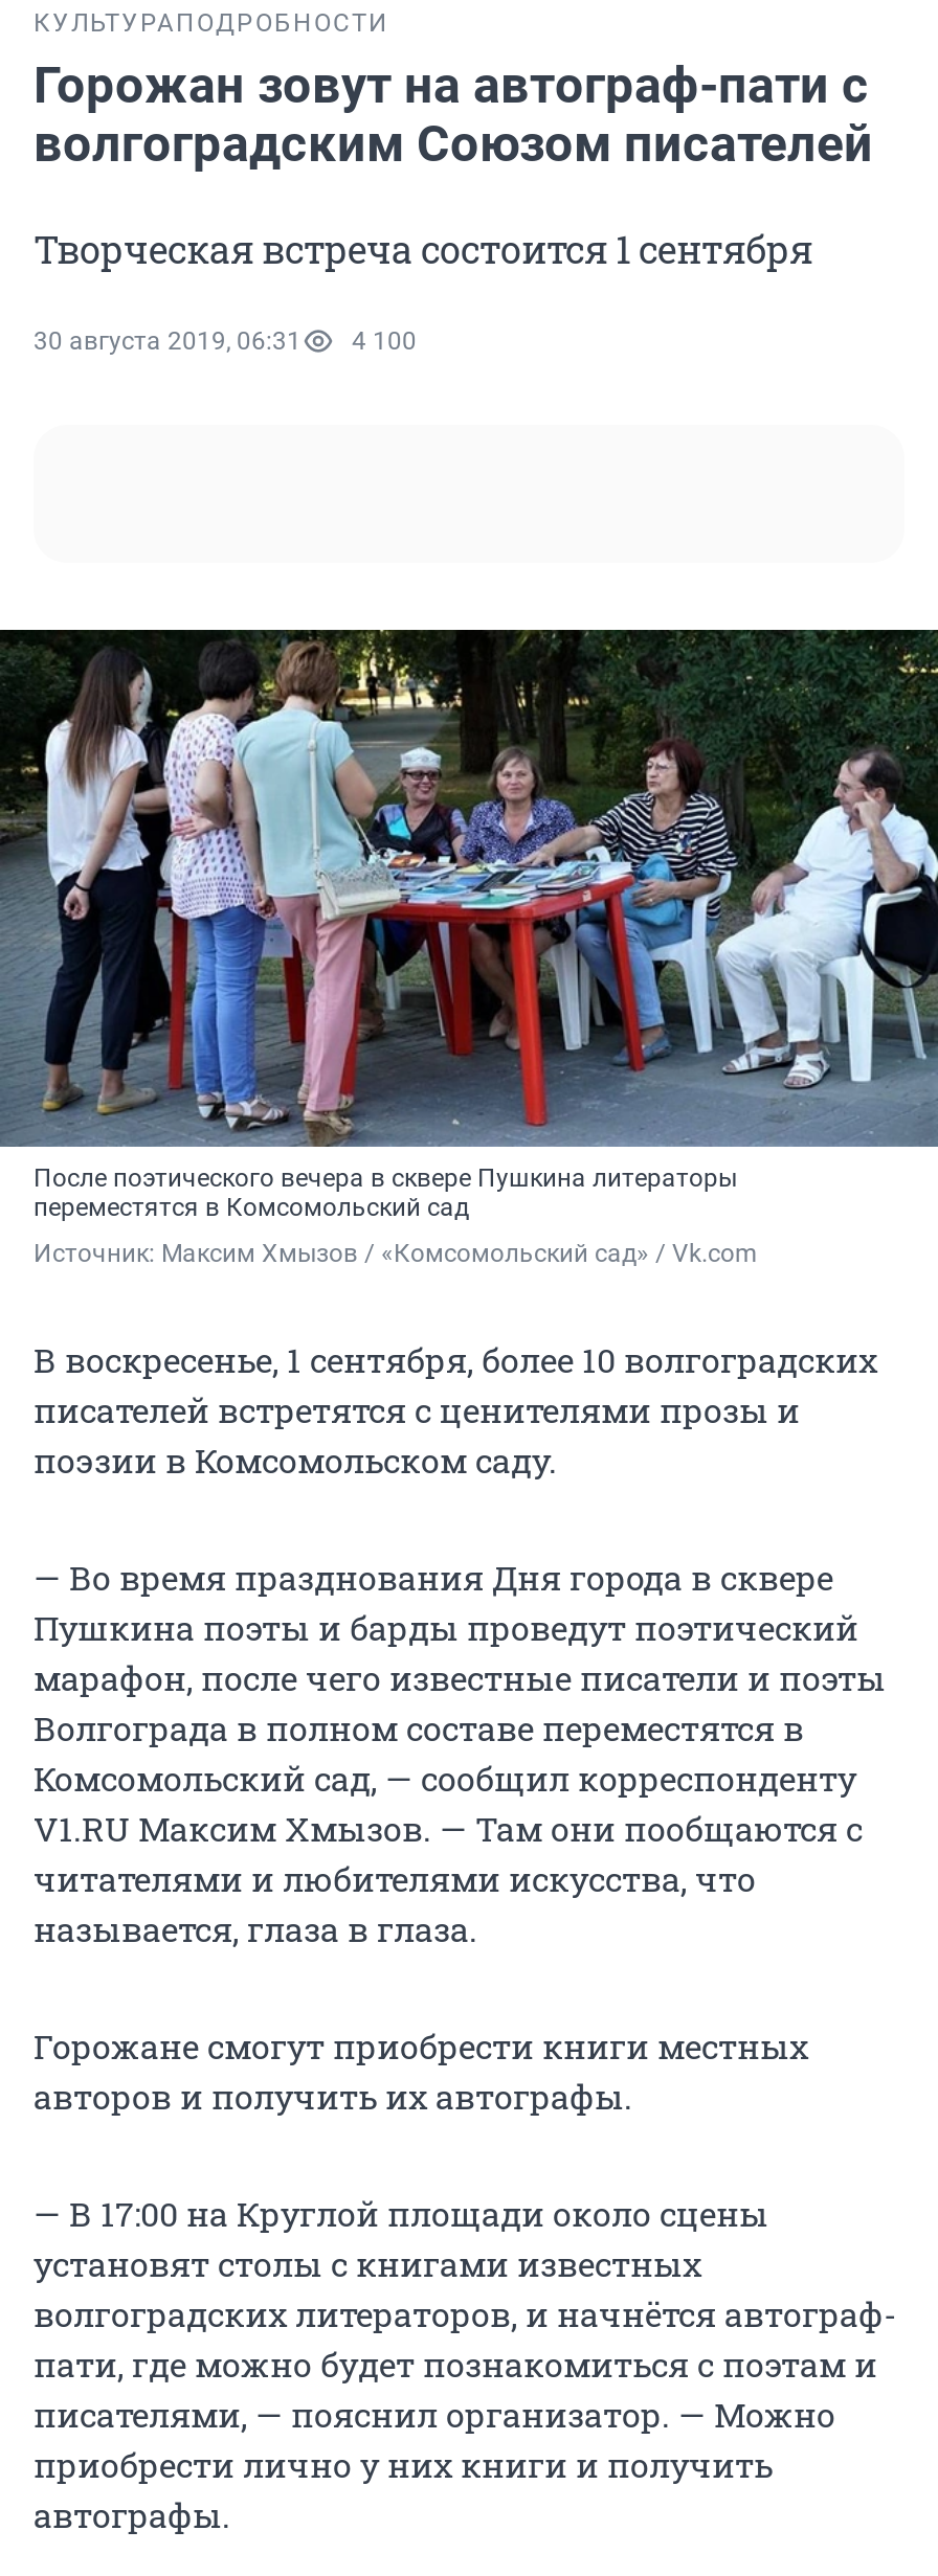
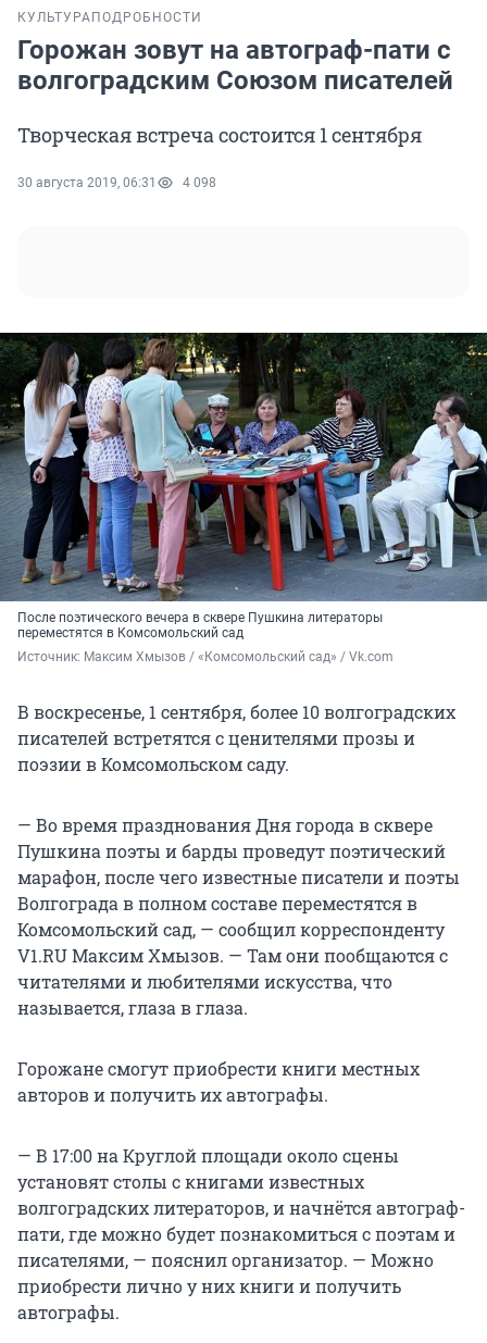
- 30 августа 2019, 06:31 4 100
+ 30 августа 2019, 06:31 4 098
